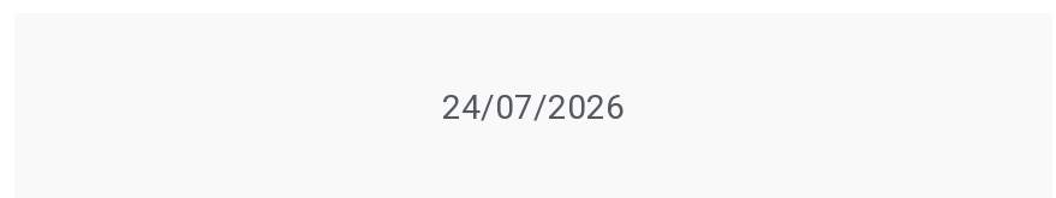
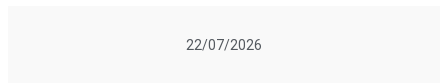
- 24/07/2026
+ 22/07/2026
